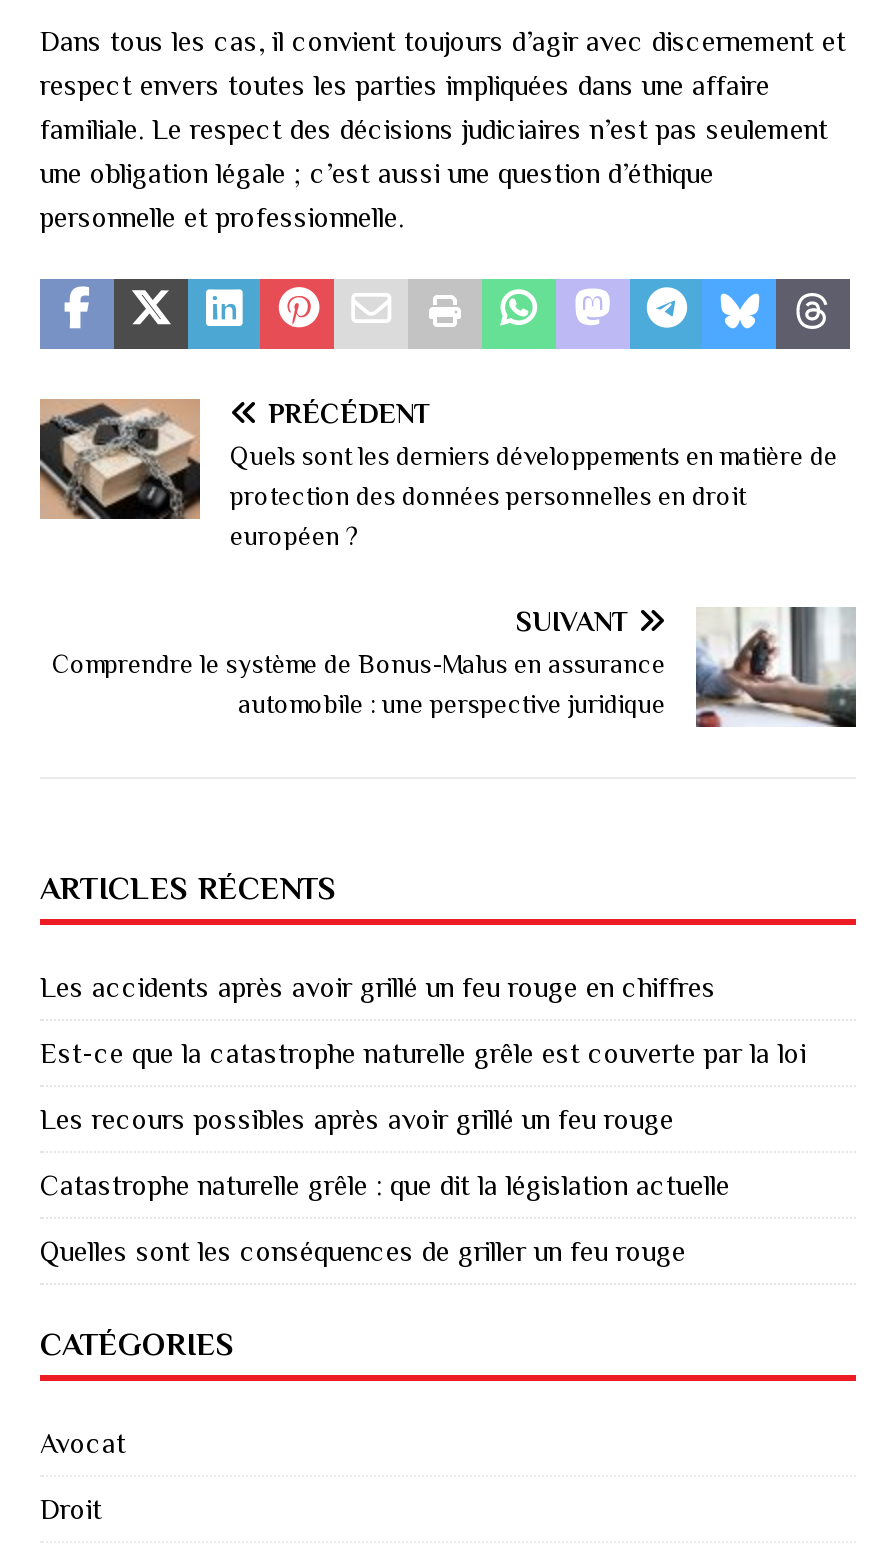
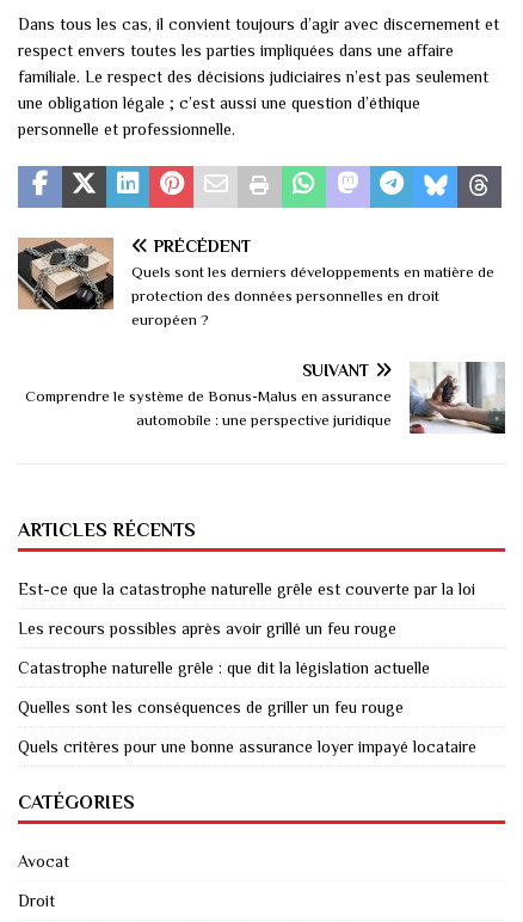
- Les accidents après avoir grillé un feu rouge en chiffres

moved up: Est-ce que la catastrophe naturelle grêle est couverte par la loi | Les recours possibles après avoir grillé un feu rouge | Catastrophe naturelle grêle : que dit la législation actuelle | Quelles sont les conséquences de griller un feu rouge

+ Quels critères pour une bonne assurance loyer impayé locataire
